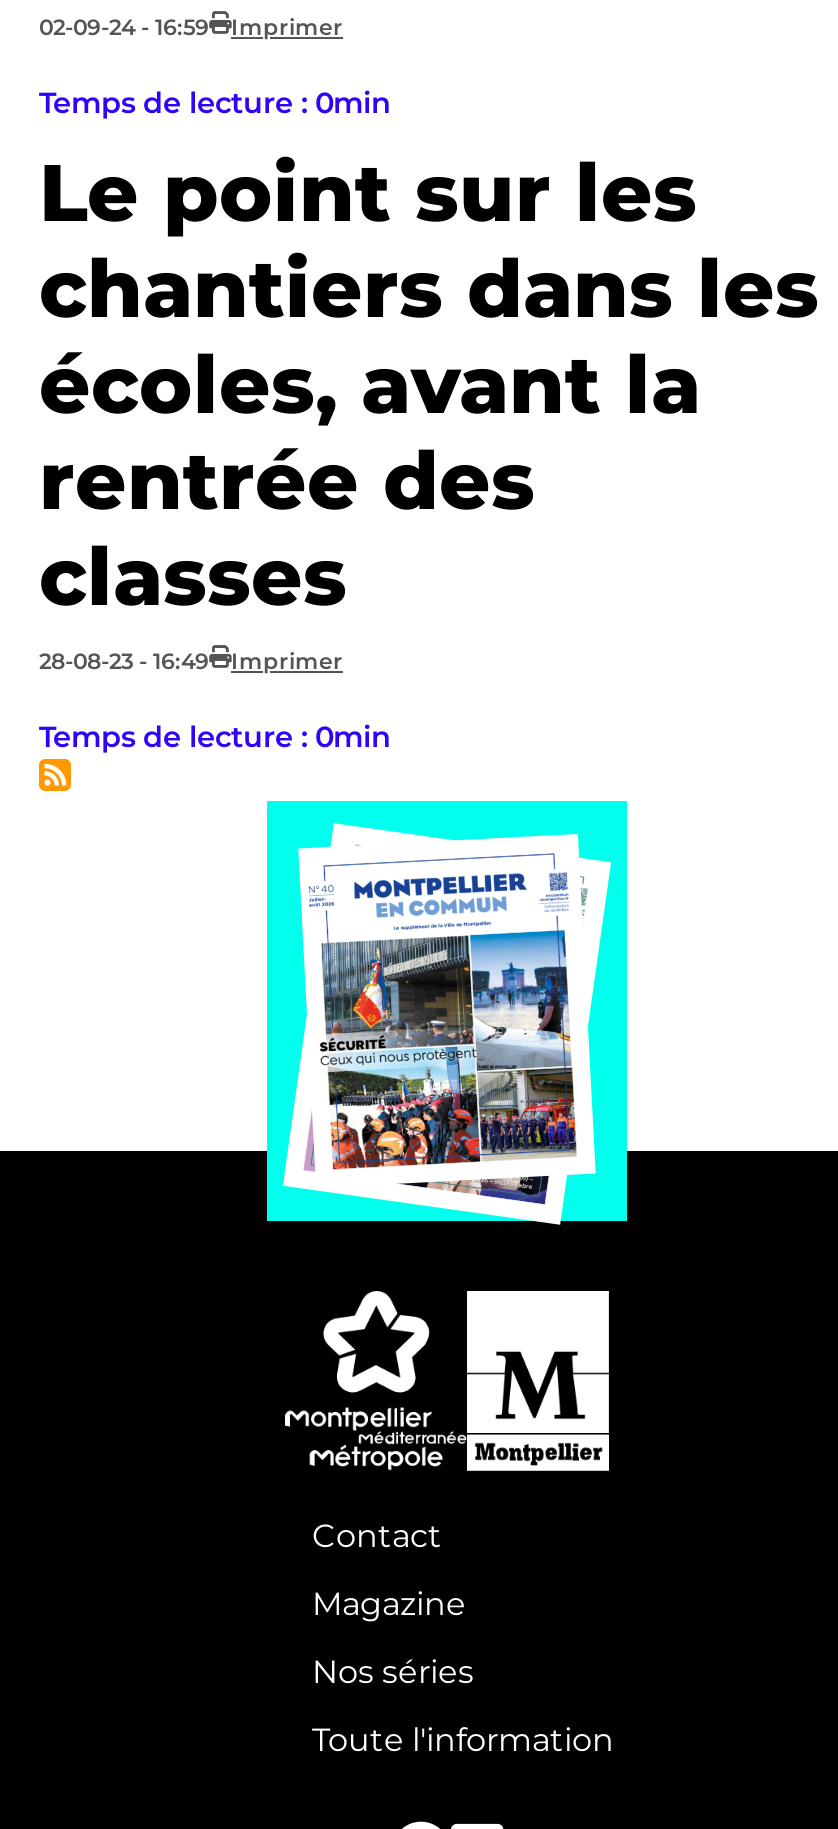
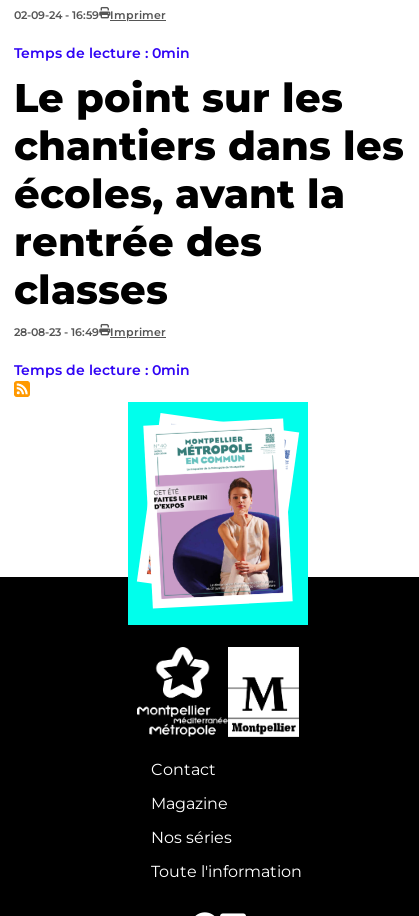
- [image]
+ [image]
